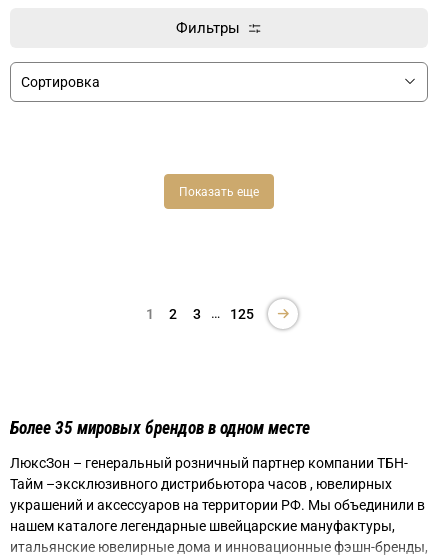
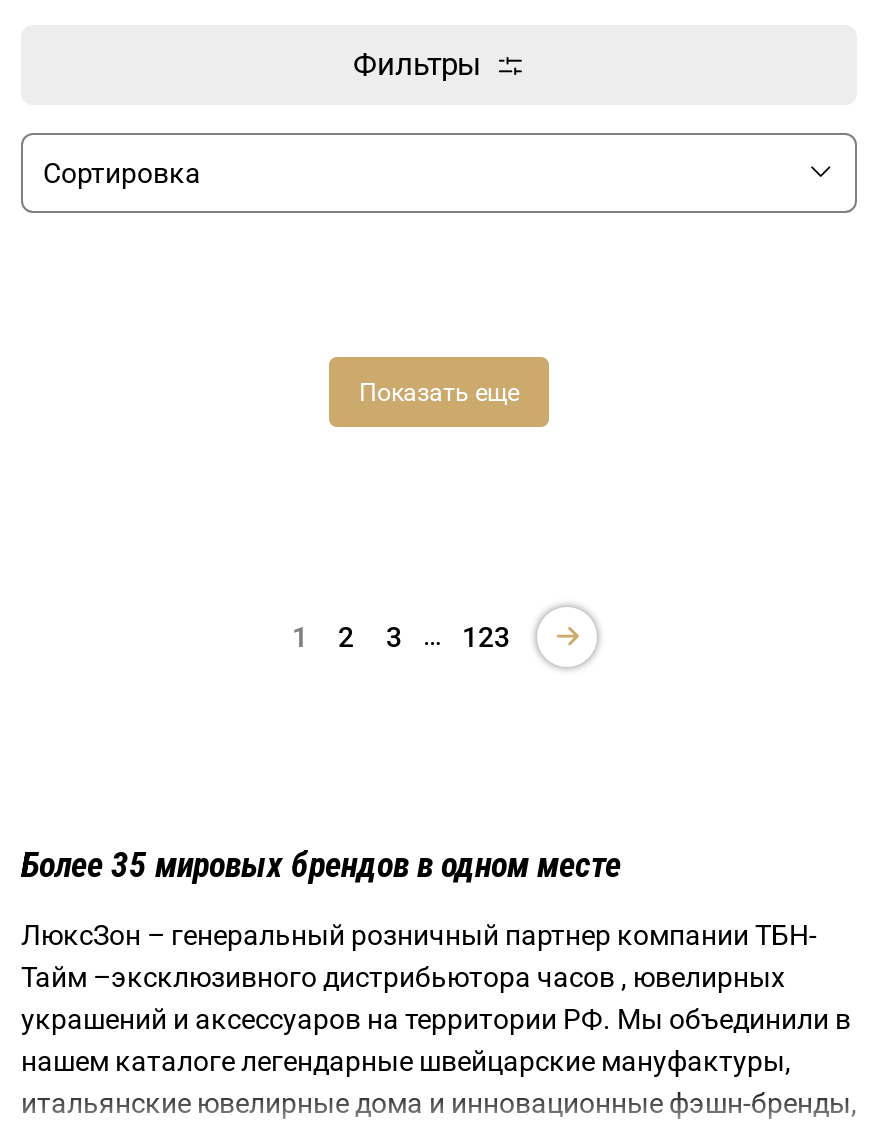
- 125
+ 123
